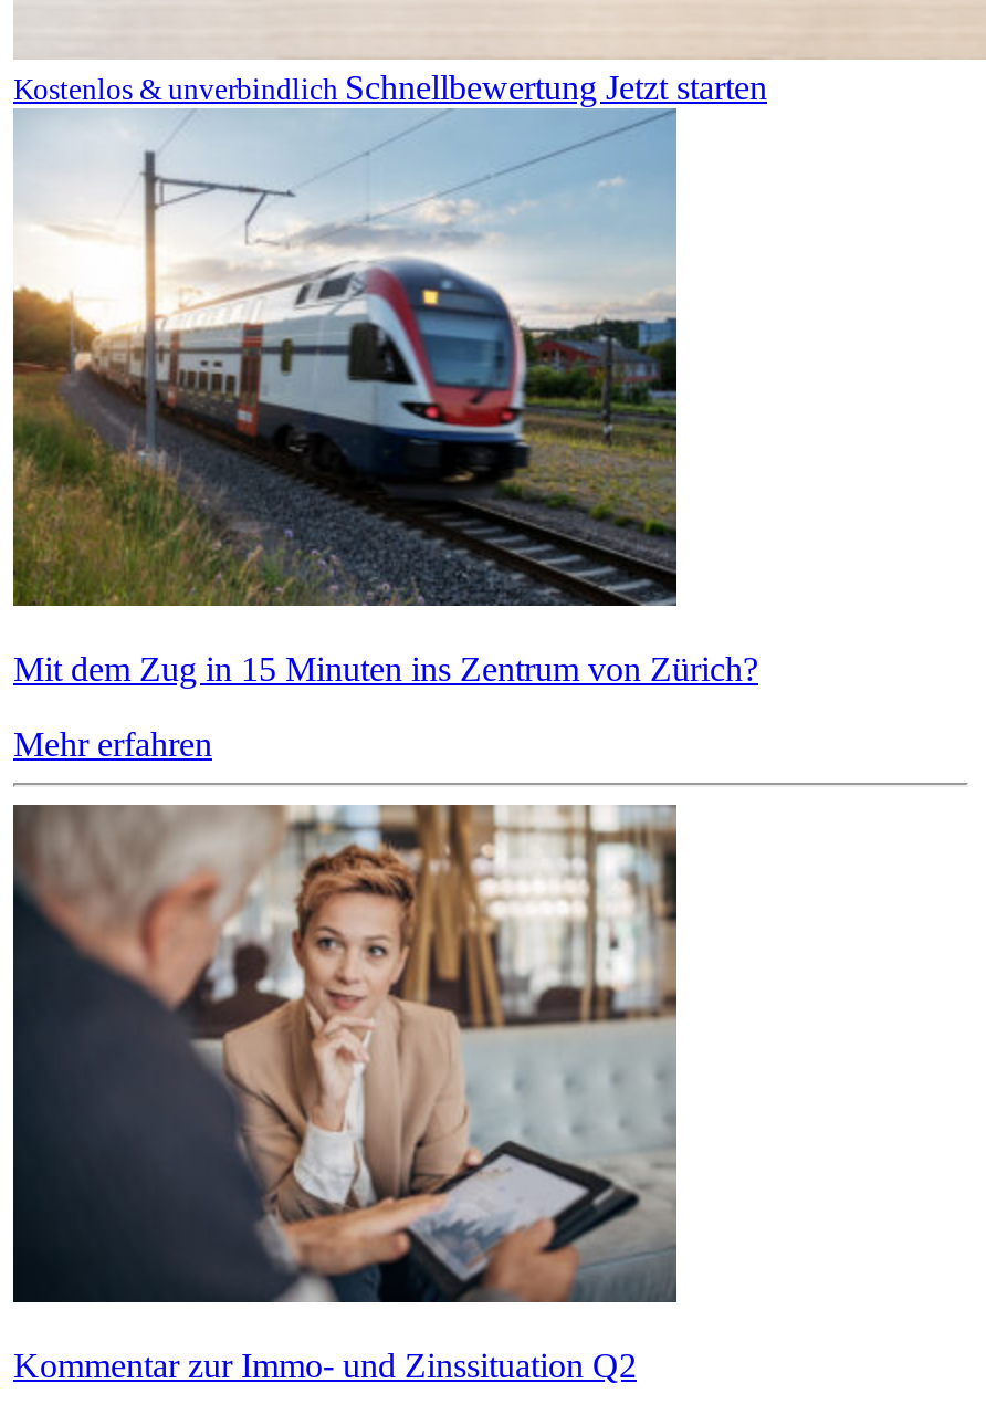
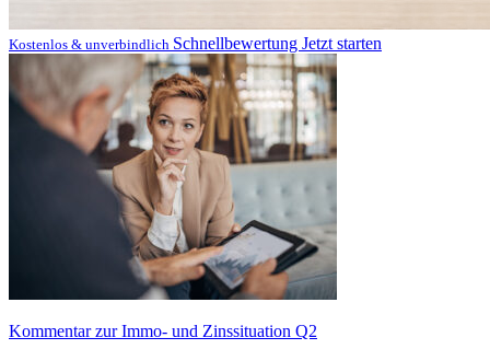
- [image]
- Mit dem Zug in 15 Minuten ins Zentrum von Zürich?
- Mehr erfahren
